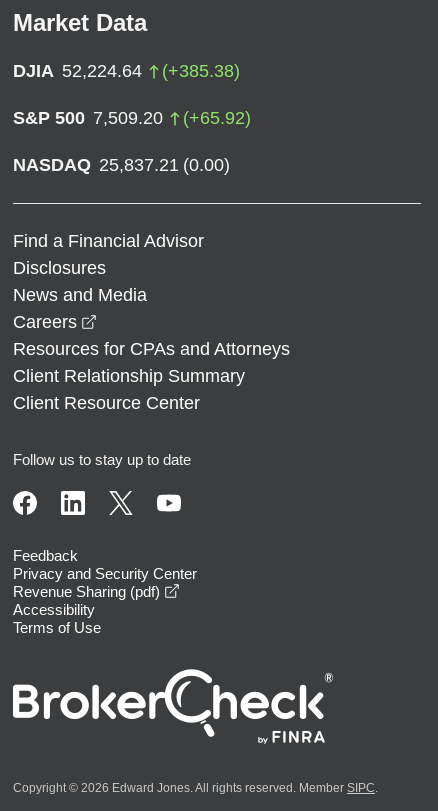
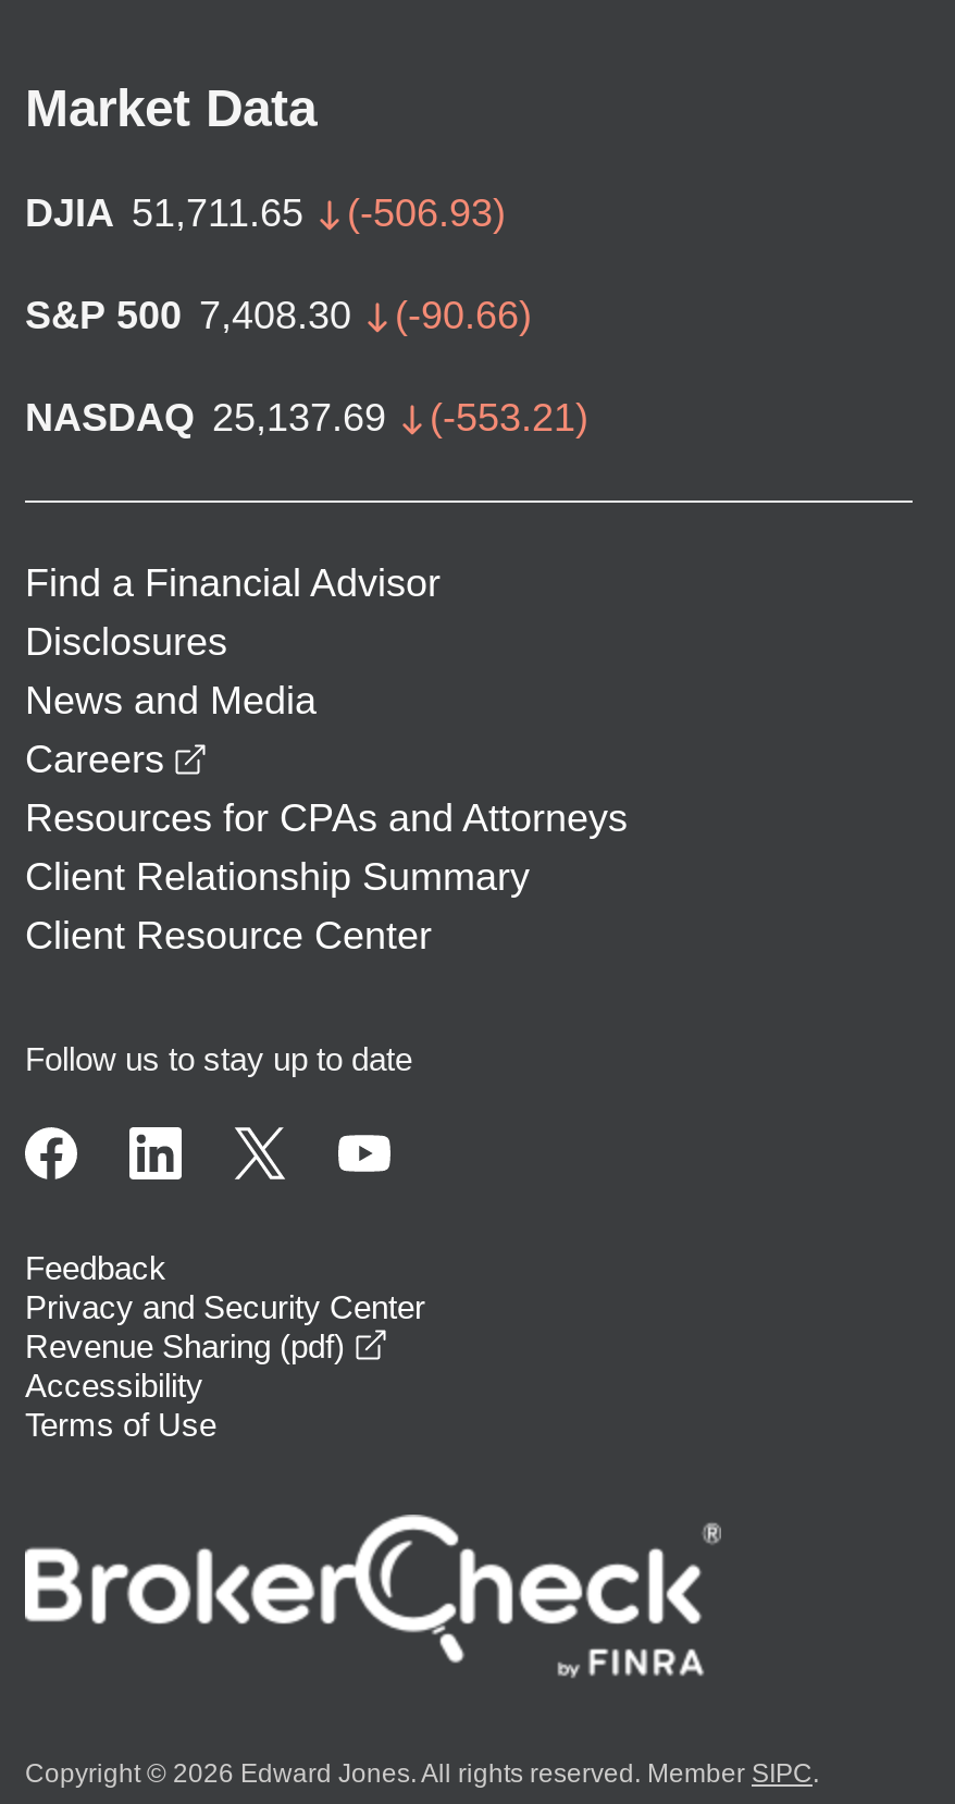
- DJIA 52,224.64
- (+385.38)
+ DJIA 51,711.65
+ (-506.93)

- S&P 500 7,509.20
- (+65.92)
+ S&P 500 7,408.30
+ (-90.66)

- NASDAQ 25,837.21 (0.00)
+ NASDAQ 25,137.69
+ (-553.21)
